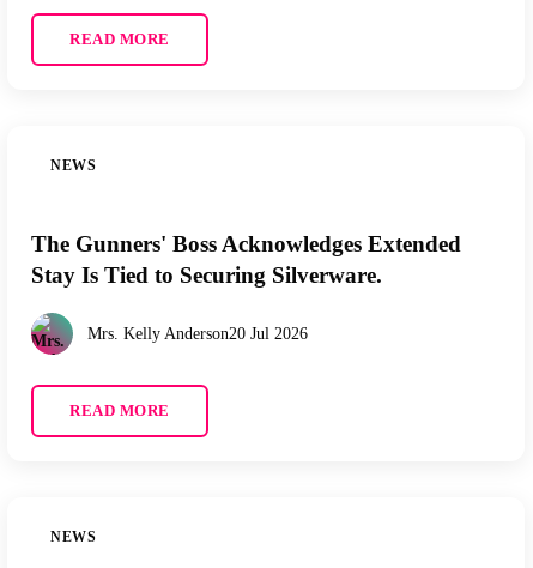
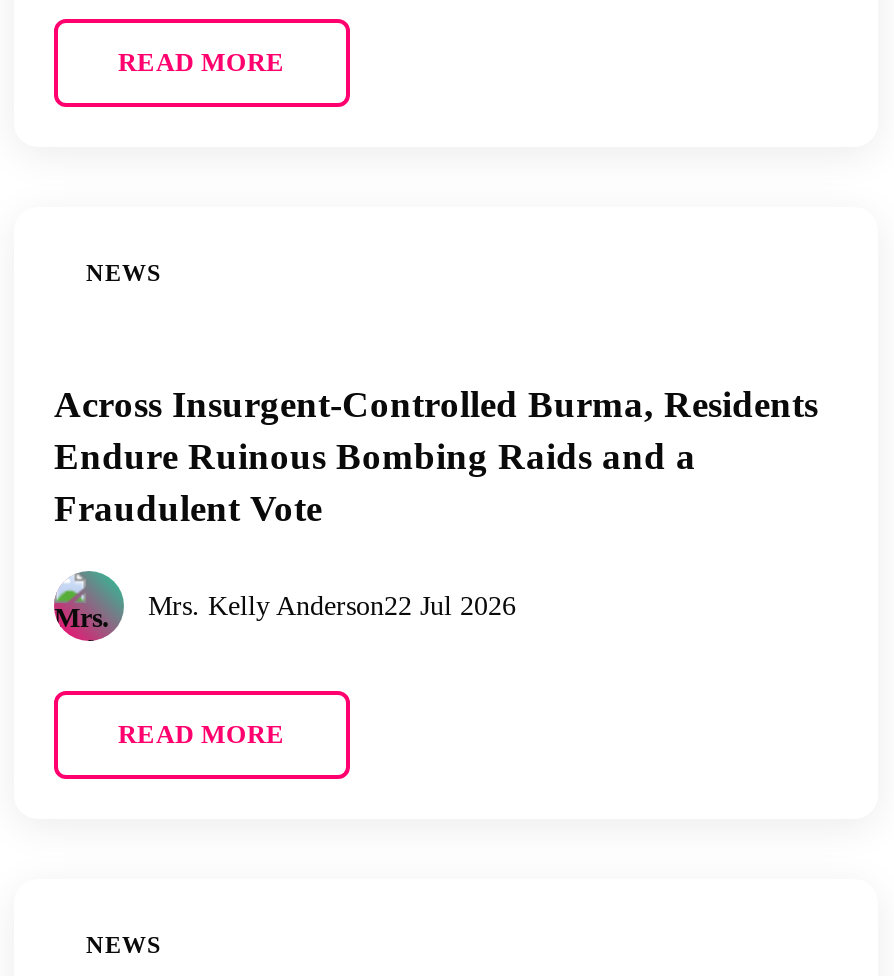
- The Gunners' Boss Acknowledges Extended
- Stay Is Tied to Securing Silverware.
+ Across Insurgent-Controlled Burma, Residents
+ Endure Ruinous Bombing Raids and a
+ Fraudulent Vote

- Mrs. Kelly Anderson20 Jul 2026
+ Mrs. Kelly Anderson22 Jul 2026
